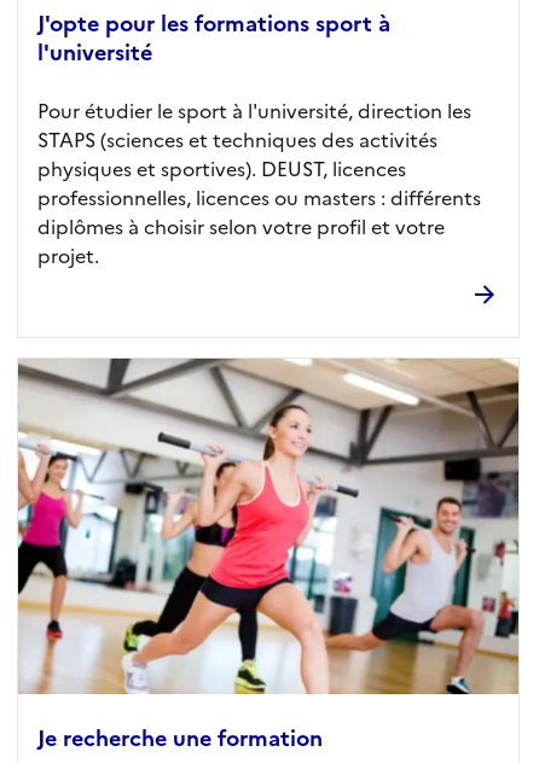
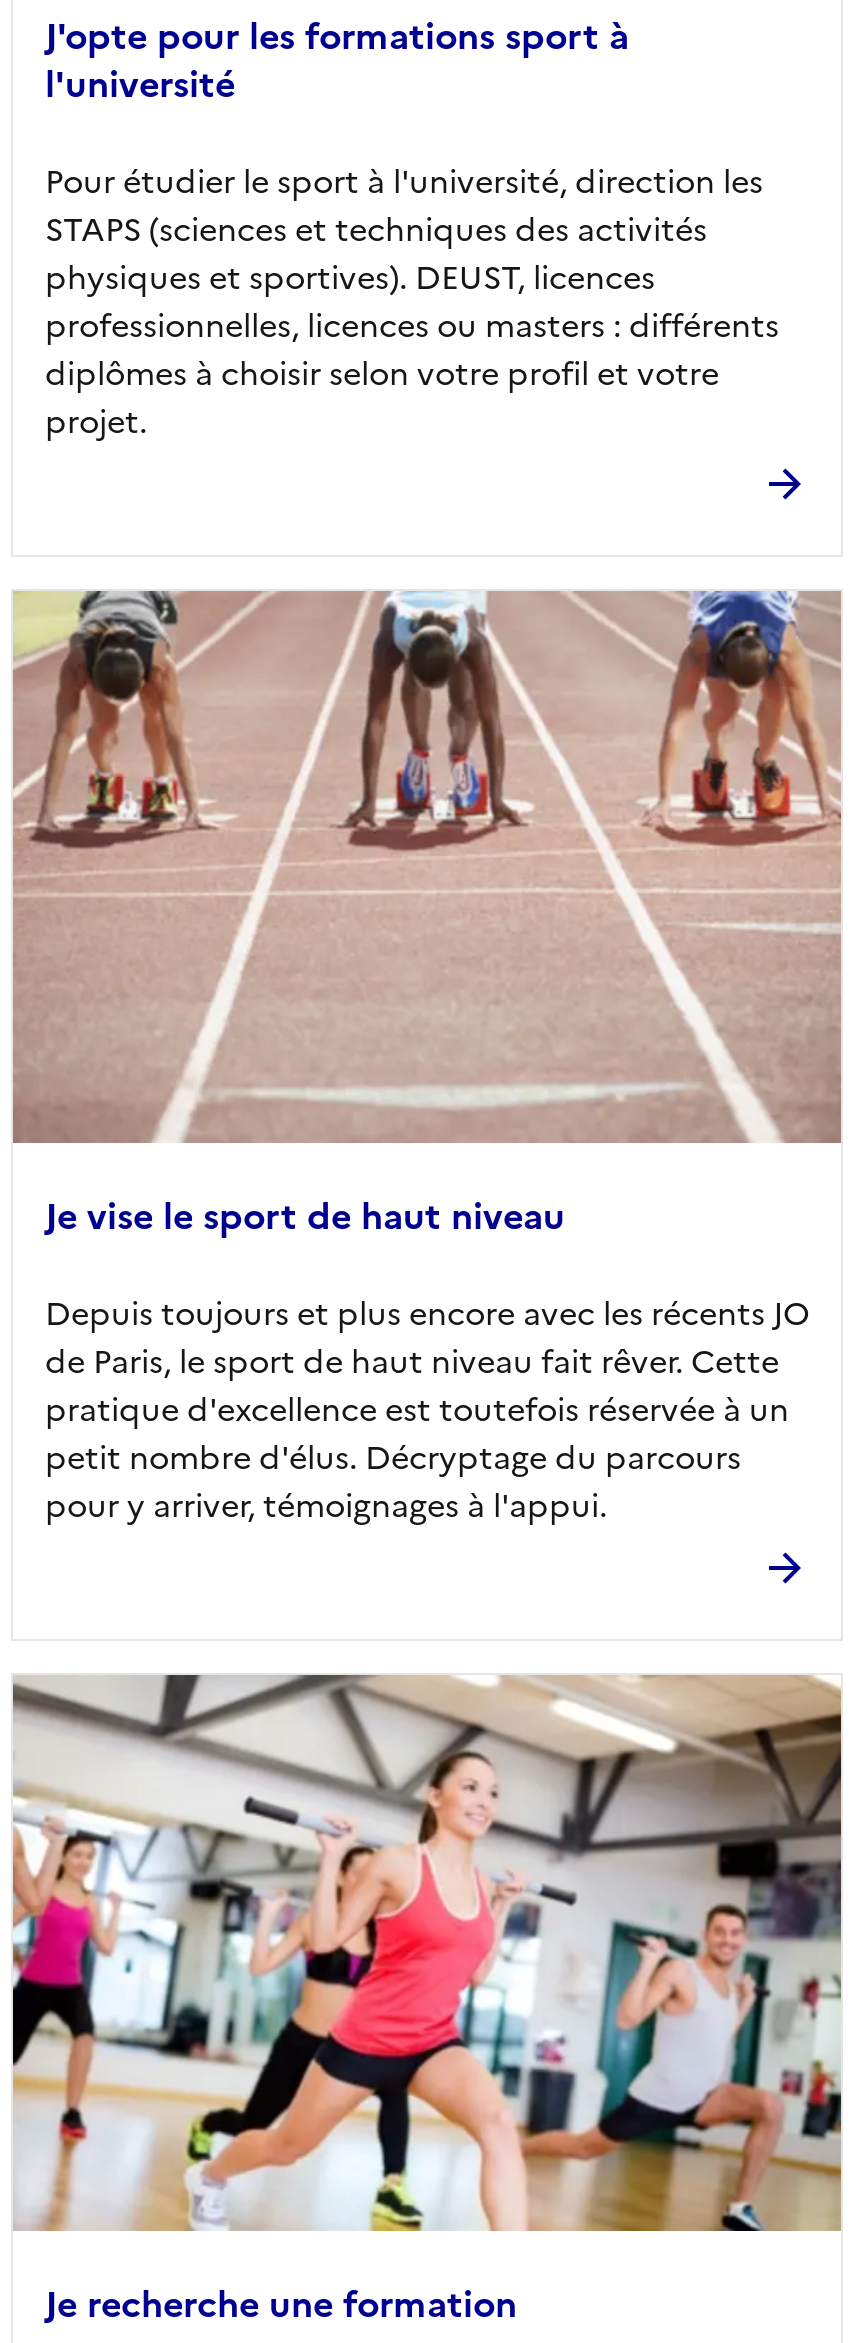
+ [image]
+ Je vise le sport de haut niveau
+ Depuis toujours et plus encore avec les récents JO
+ de Paris, le sport de haut niveau fait rêver. Cette
+ pratique d'excellence est toutefois réservée à un
+ petit nombre d'élus. Décryptage du parcours
+ pour y arriver, témoignages à l'appui.
